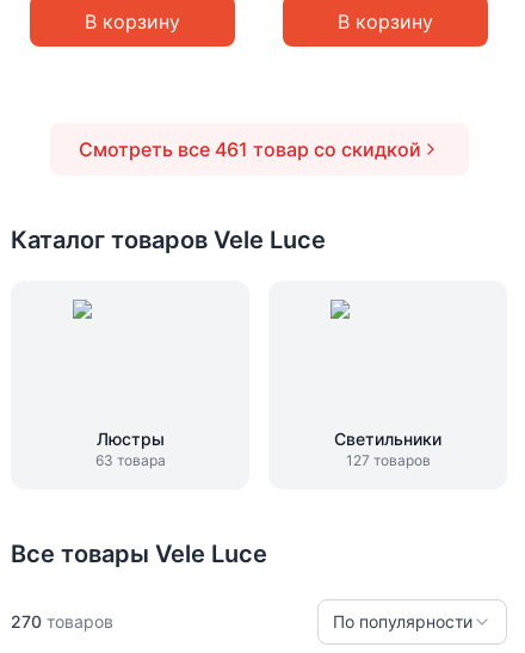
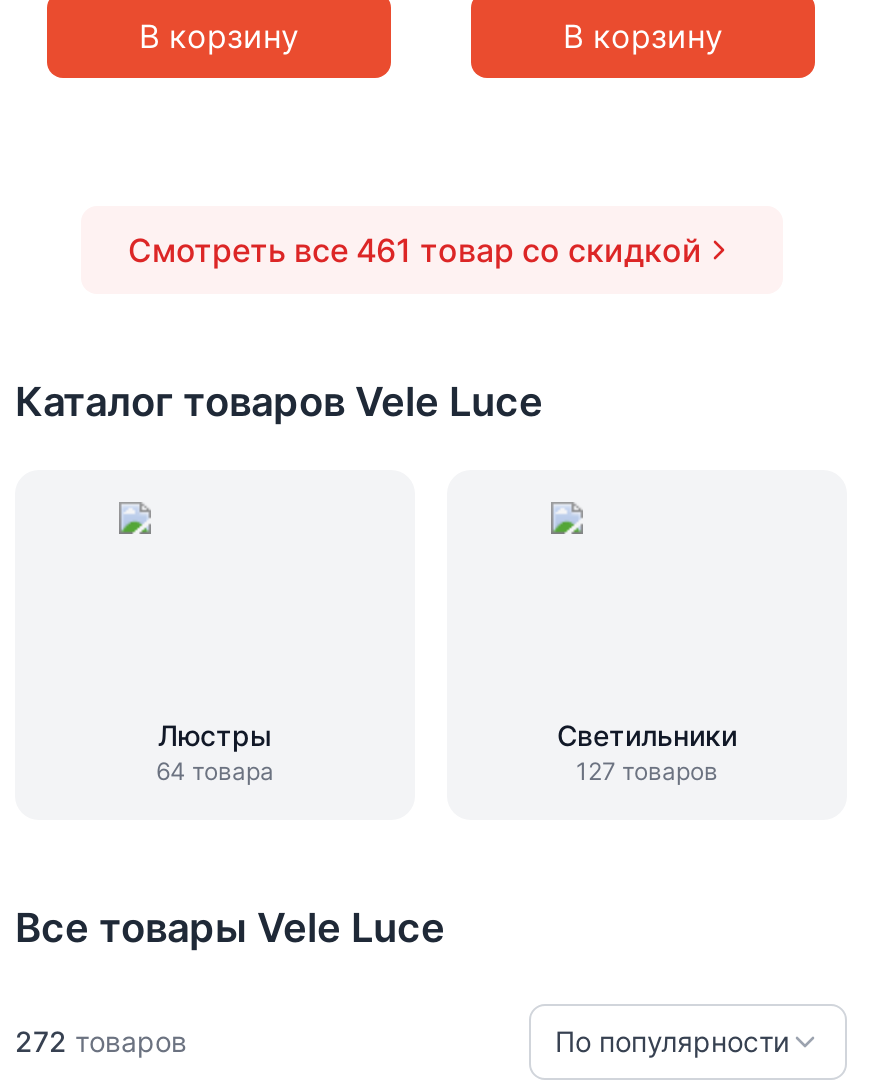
- 63 товара
+ 64 товара

- 270 товаров
+ 272 товаров
